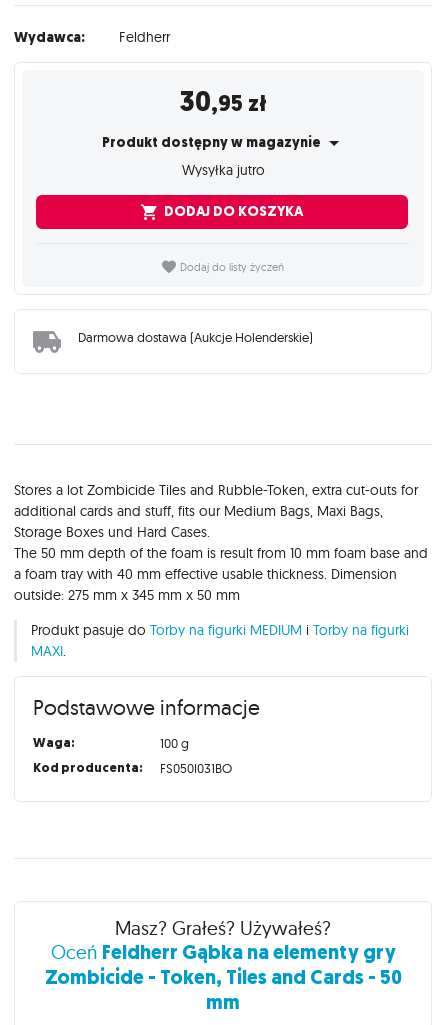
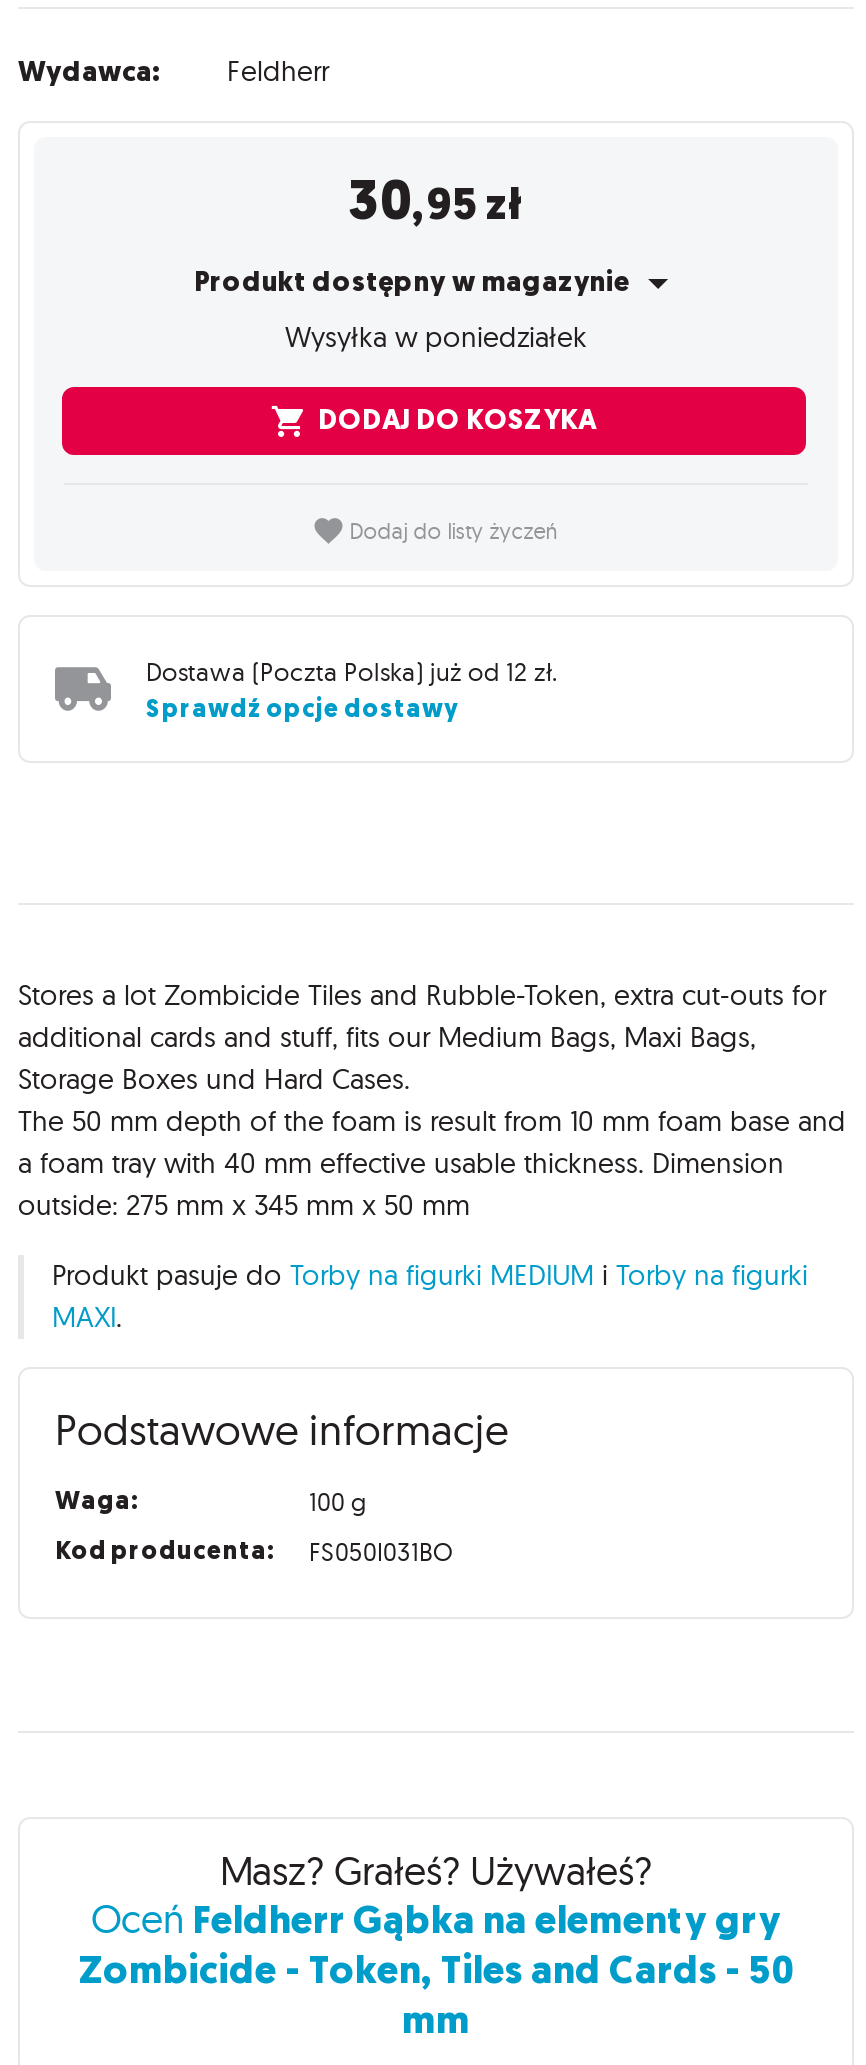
- Wysyłka jutro
+ Wysyłka w poniedziałek

- Darmowa dostawa (Aukcje Holenderskie)
+ Dostawa (Poczta Polska) już od 12 zł.
+ Sprawdź opcje dostawy
